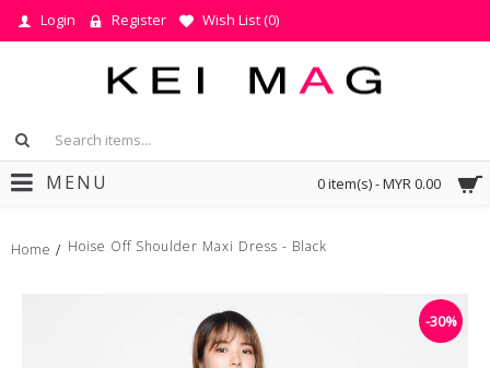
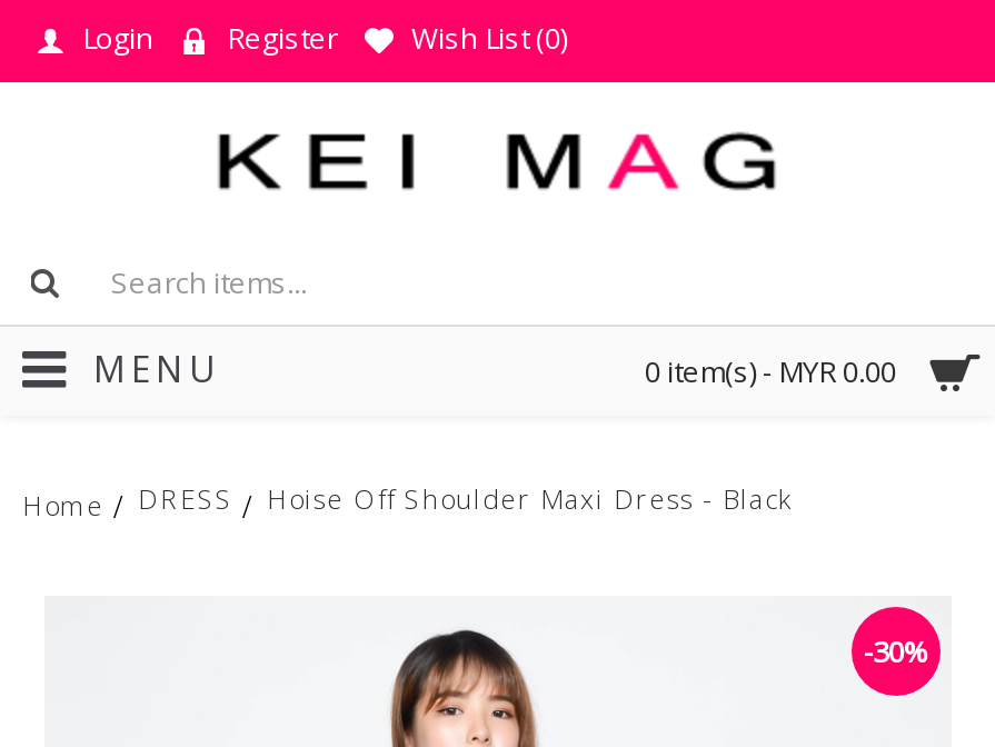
+ DRESS
